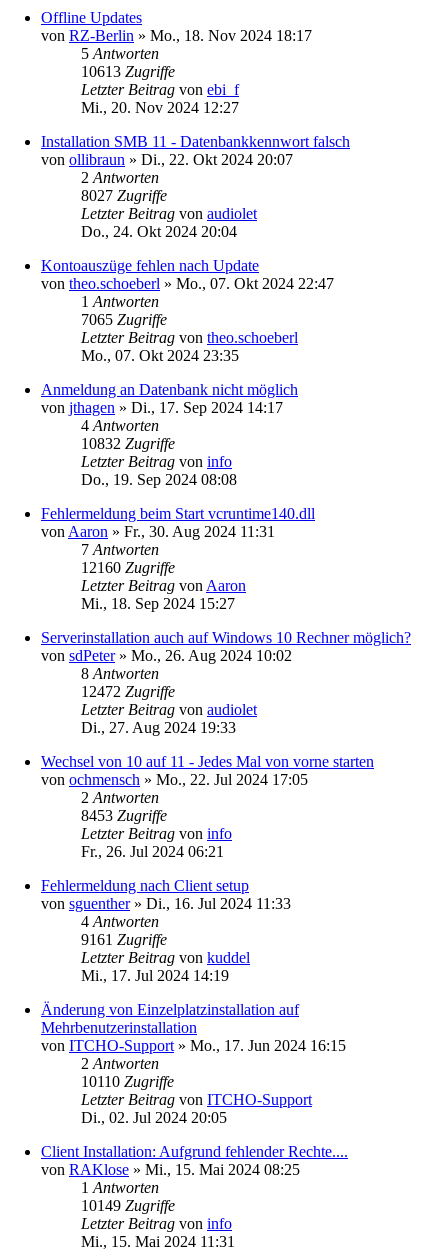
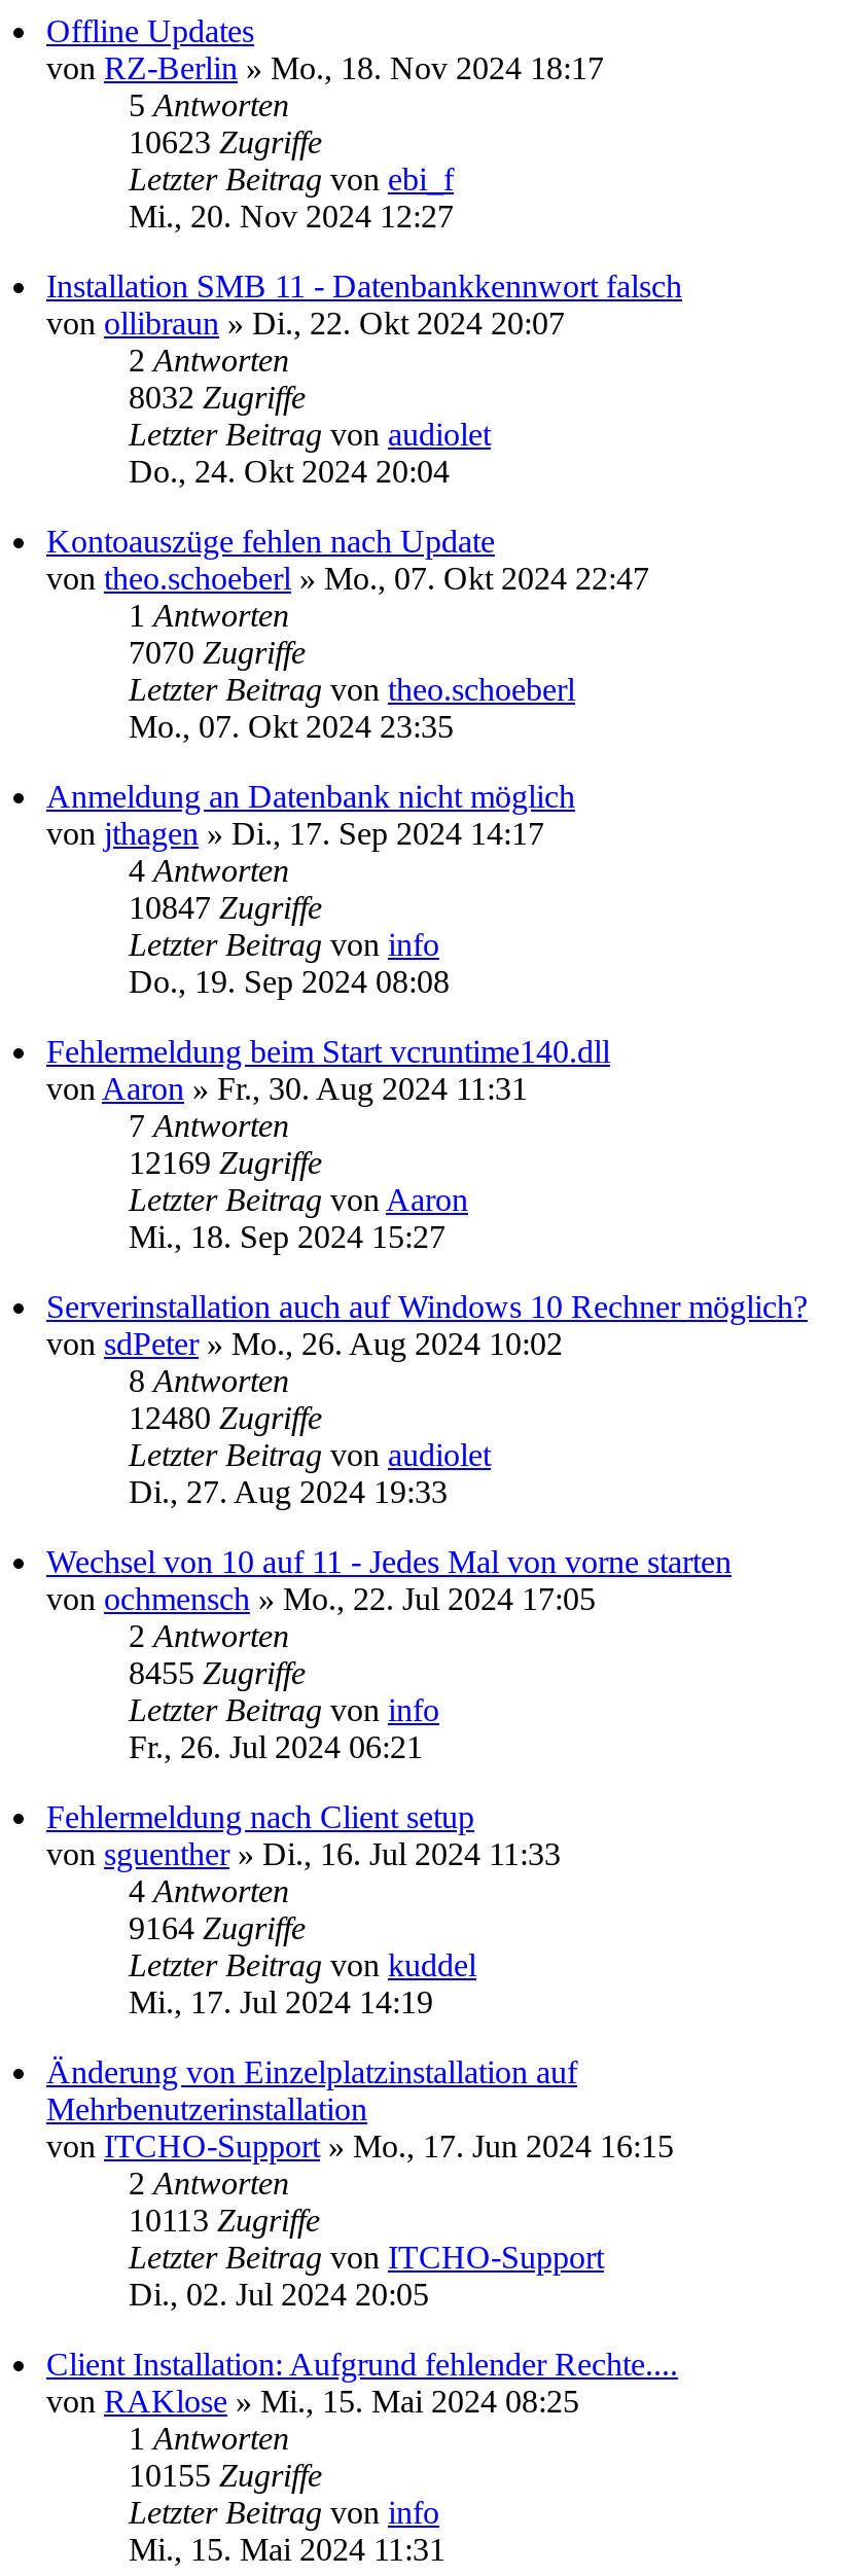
- 10613 Zugriffe
+ 10623 Zugriffe

- 8027 Zugriffe
+ 8032 Zugriffe

- 7065 Zugriffe
+ 7070 Zugriffe

- 10832 Zugriffe
+ 10847 Zugriffe

- 12160 Zugriffe
+ 12169 Zugriffe

- 12472 Zugriffe
+ 12480 Zugriffe

- 8453 Zugriffe
+ 8455 Zugriffe

- 9161 Zugriffe
+ 9164 Zugriffe

- 10110 Zugriffe
+ 10113 Zugriffe

- 10149 Zugriffe
+ 10155 Zugriffe
